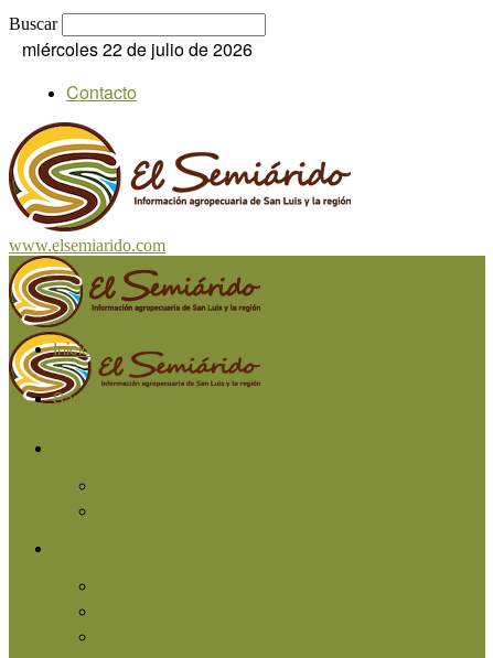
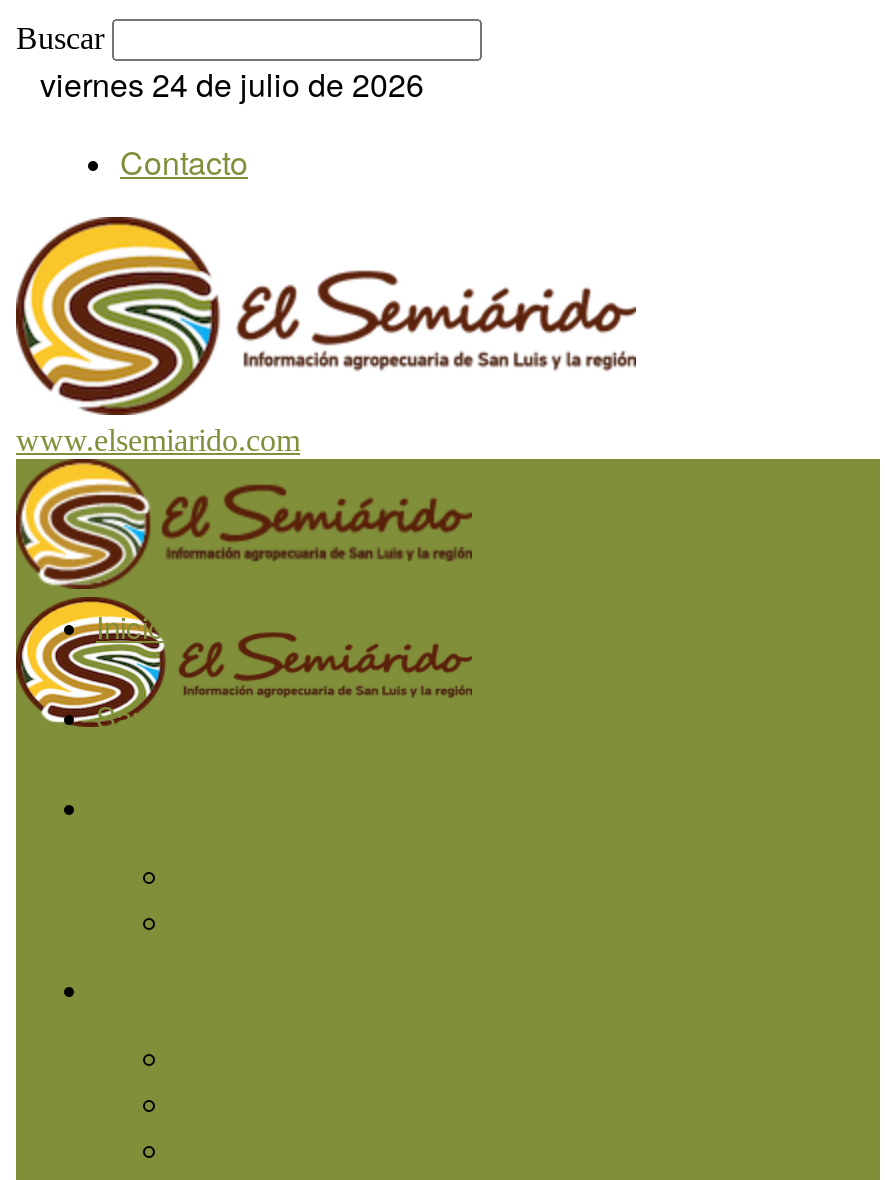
- miércoles 22 de julio de 2026
+ viernes 24 de julio de 2026
